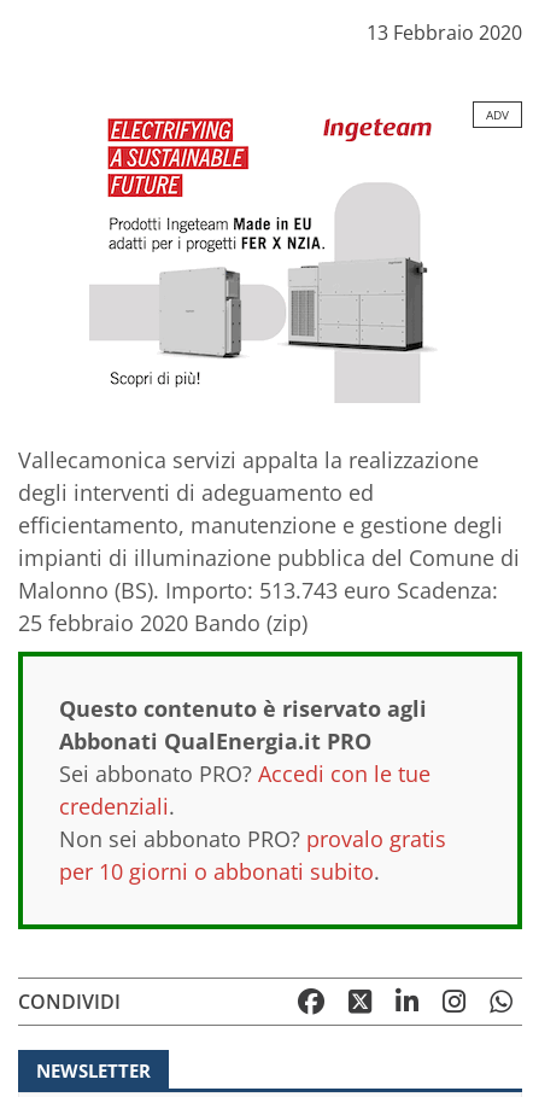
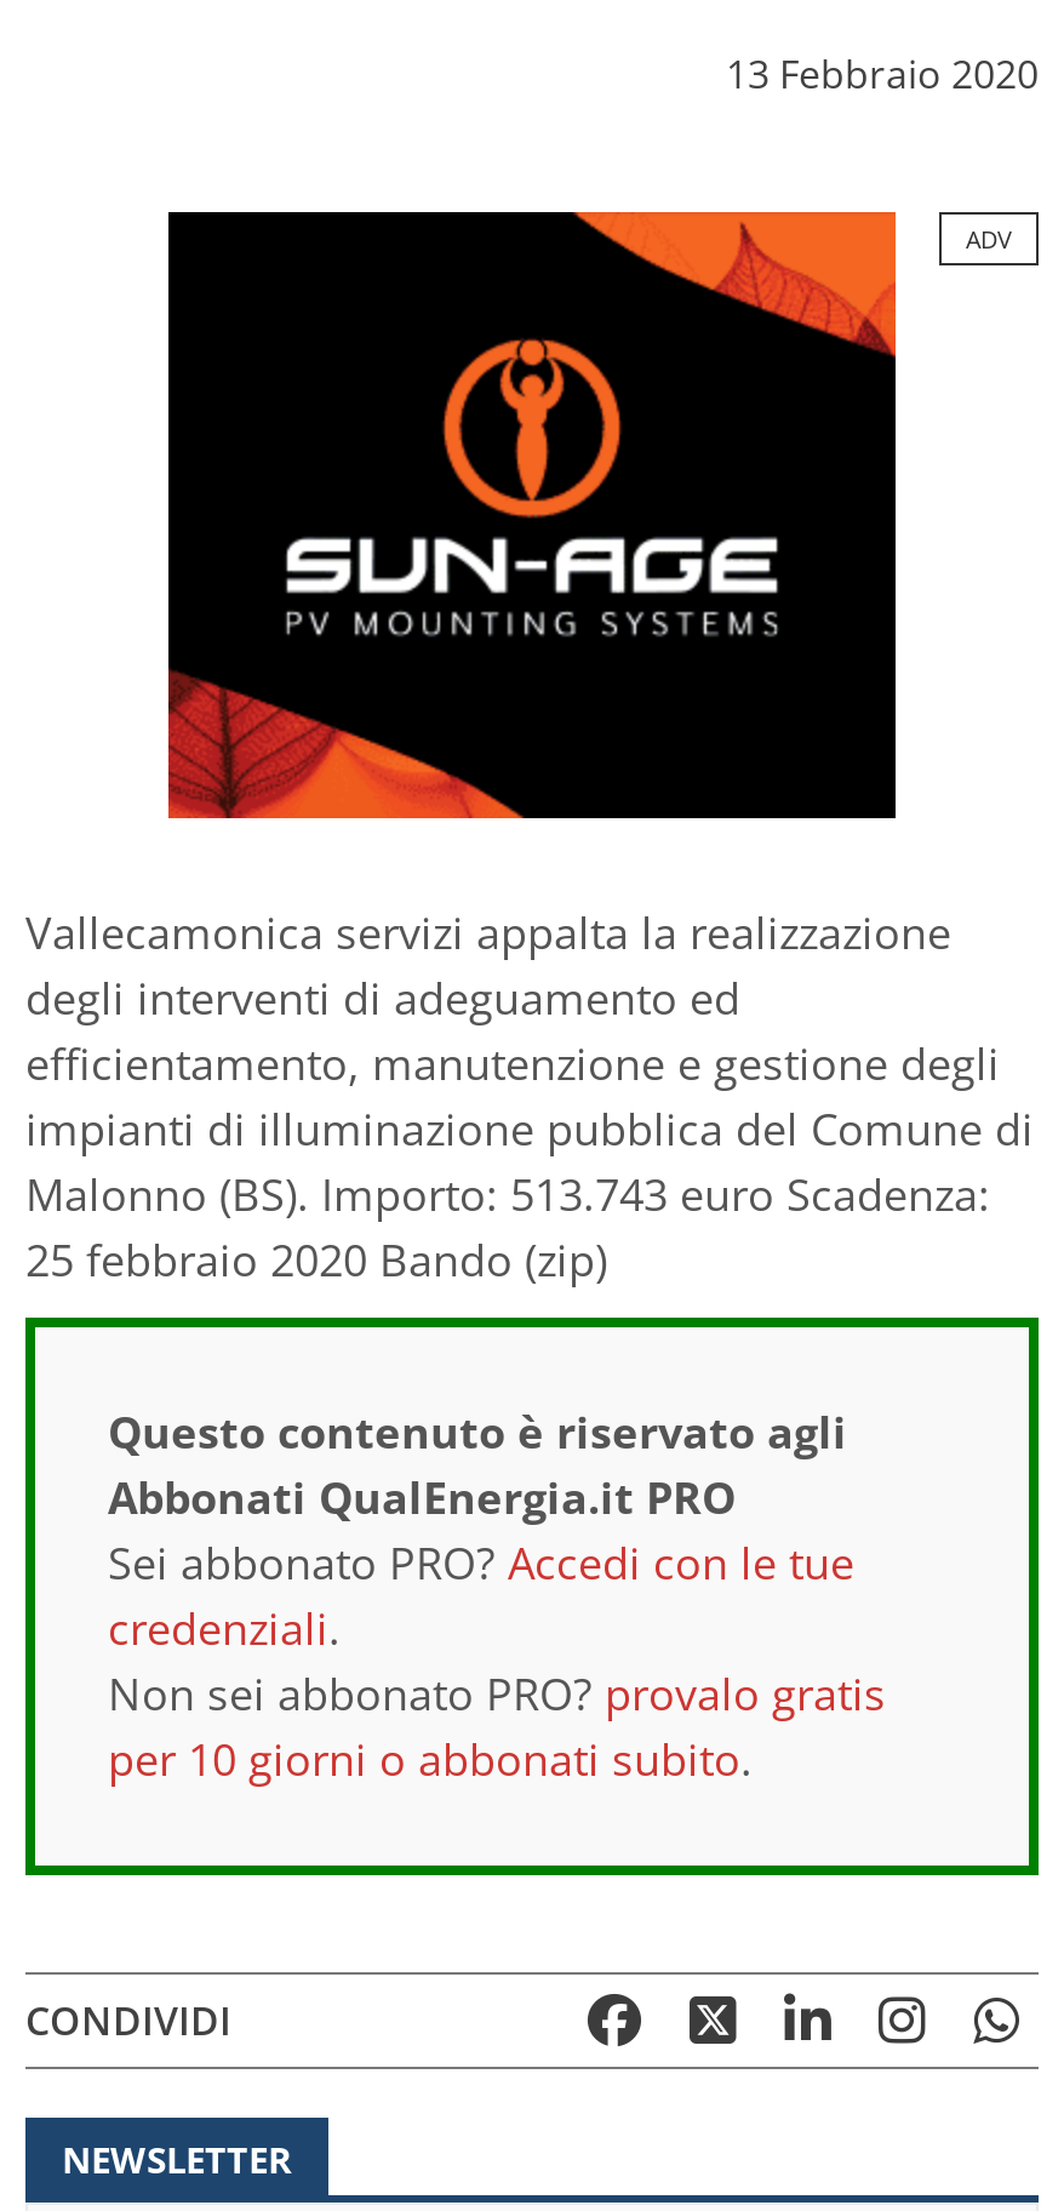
- [image]
+ [image]
